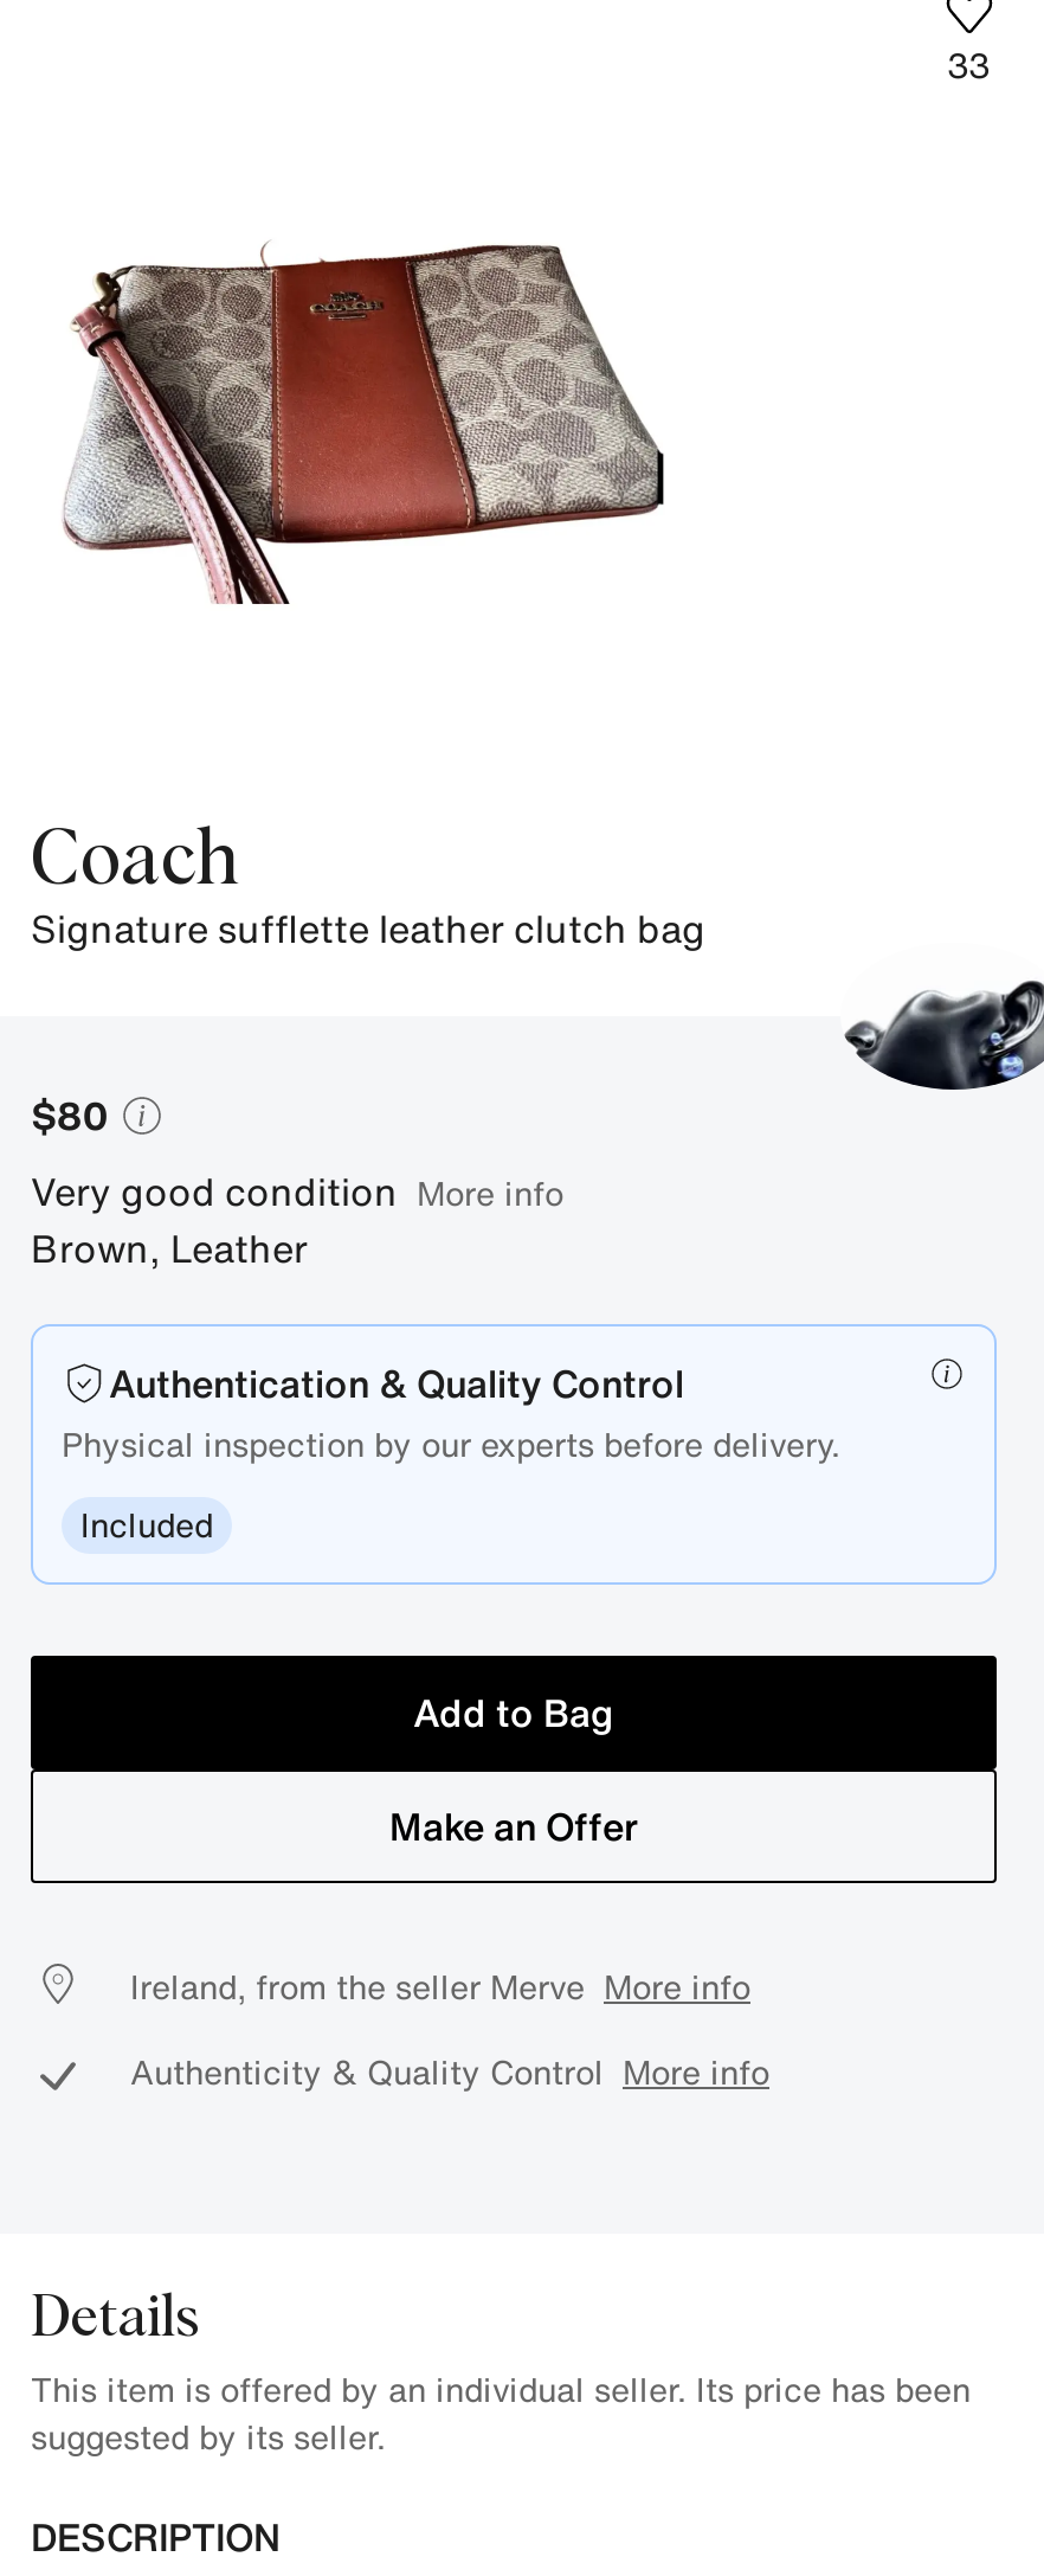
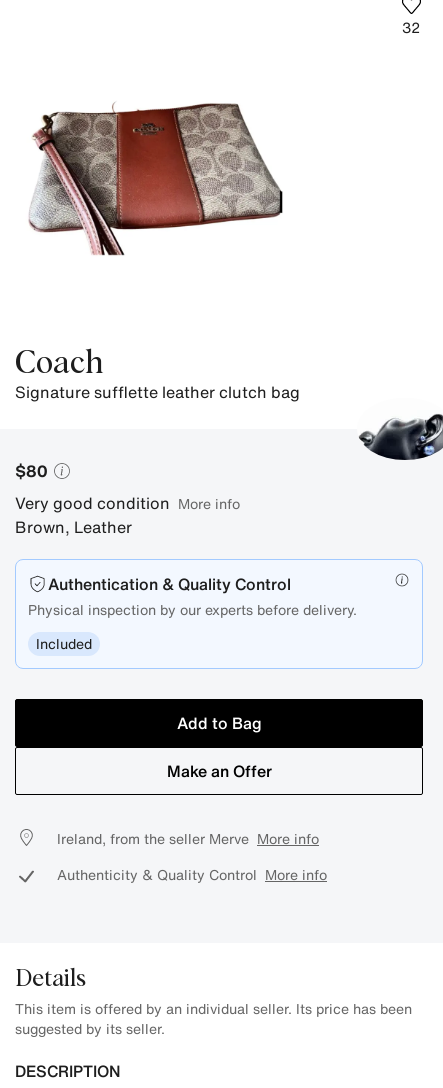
- 33
+ 32
